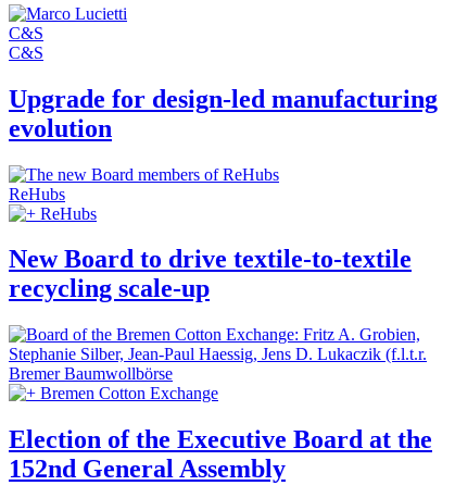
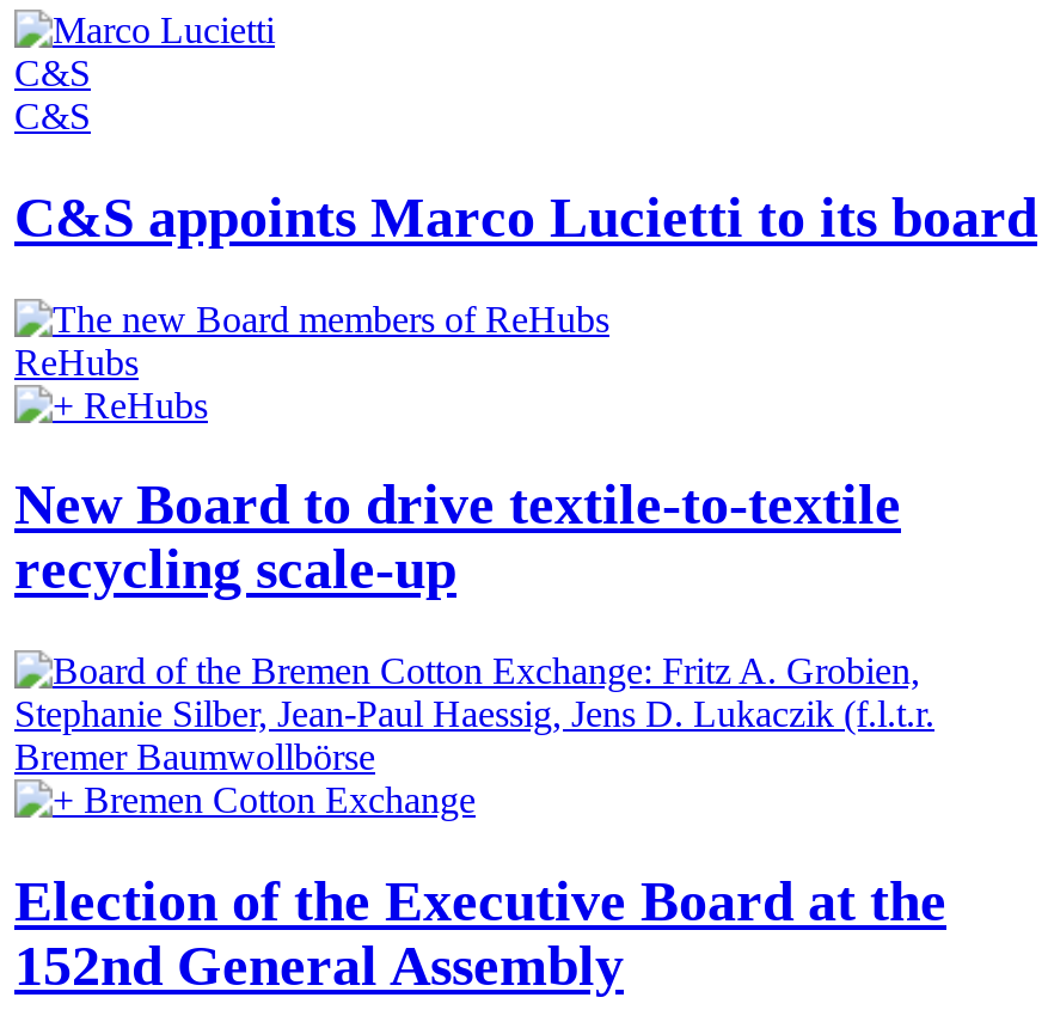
- Upgrade for design-led manufacturing
- evolution
+ C&S appoints Marco Lucietti to its board
